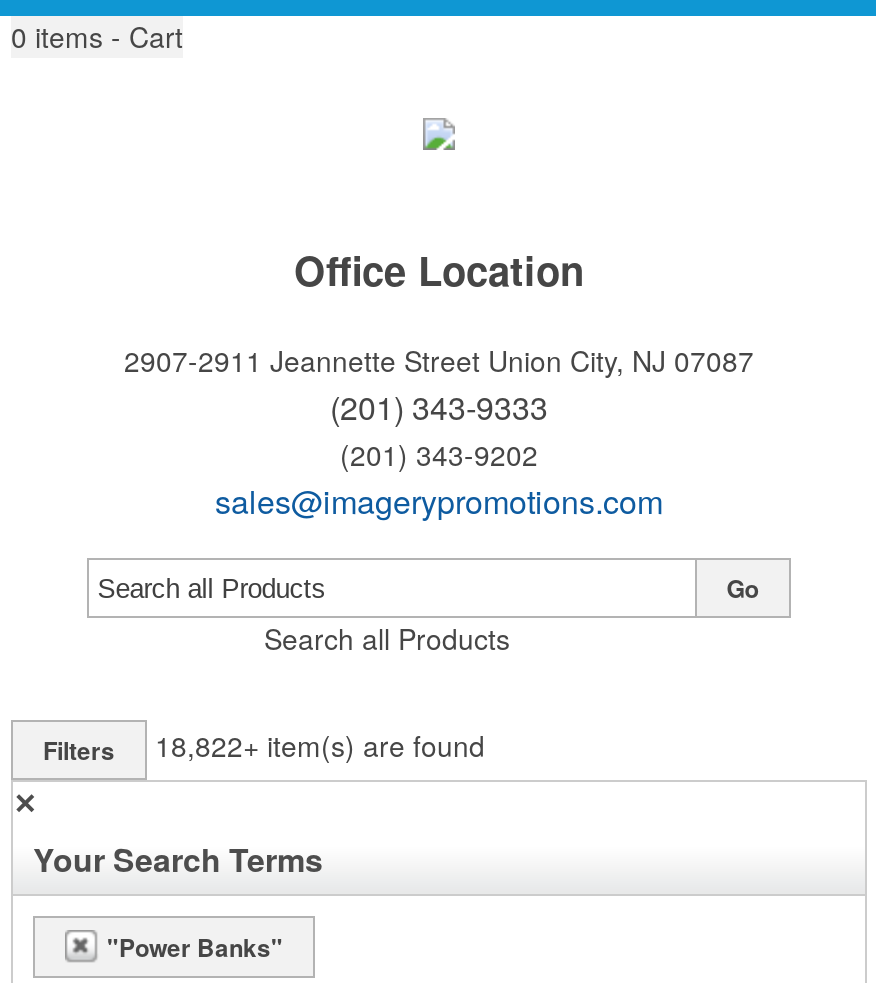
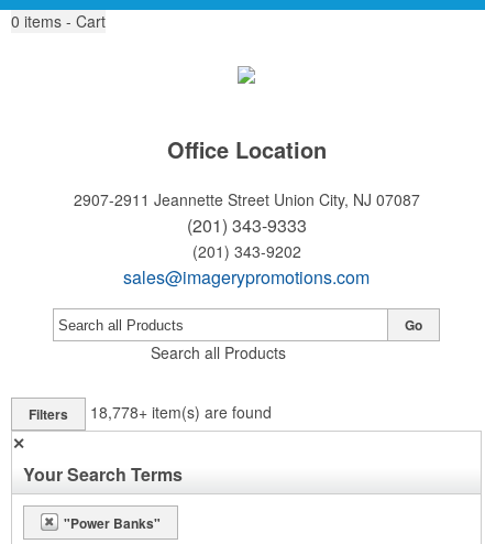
- 18,822+ item(s) are found
+ 18,778+ item(s) are found
